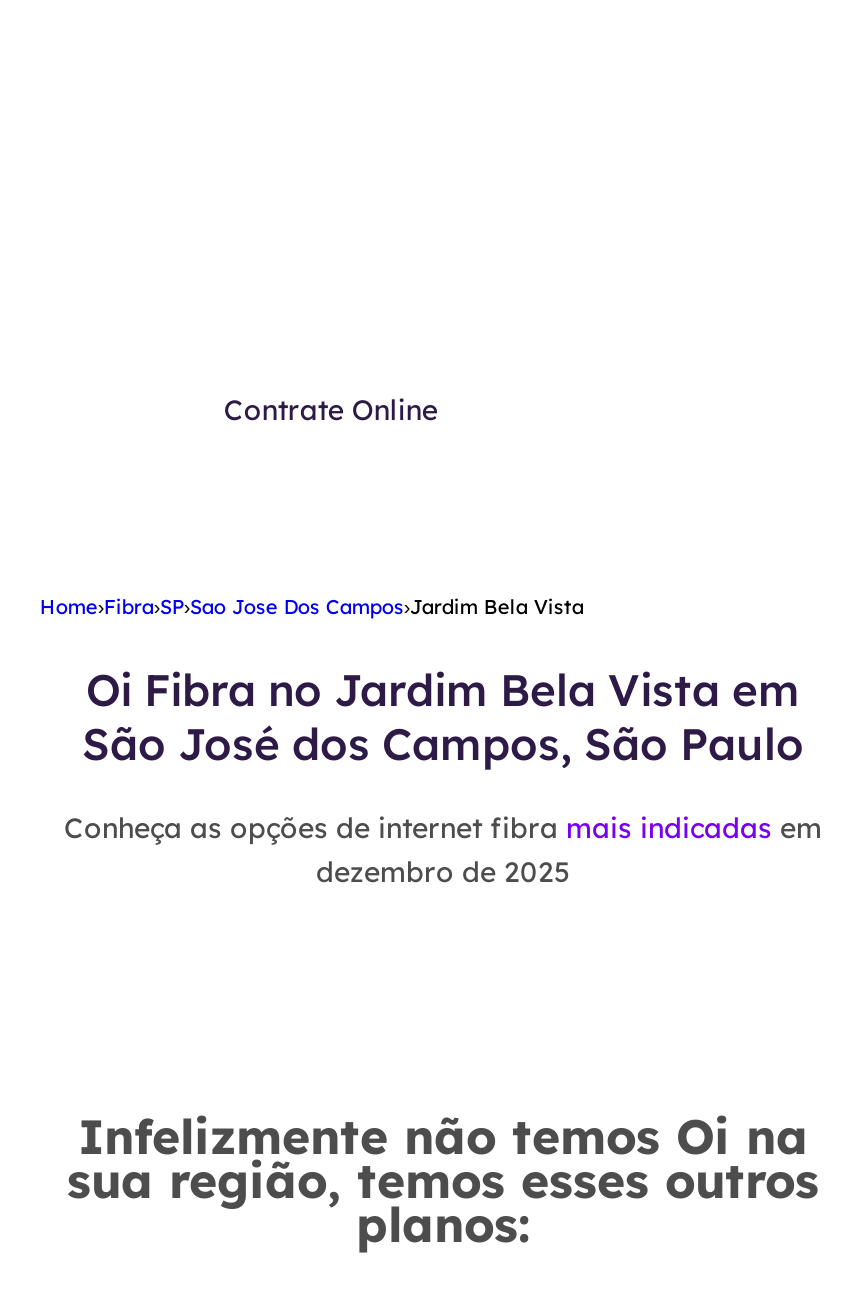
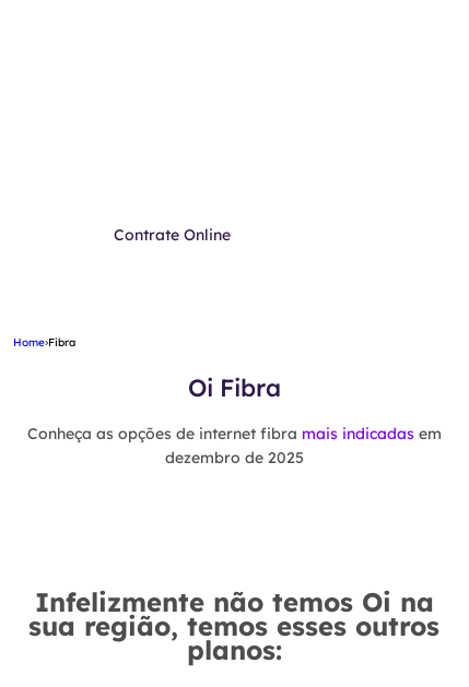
- Home›Fibra›SP›Sao Jose Dos Campos›Jardim Bela Vista
+ Home›Fibra

- Oi Fibra no Jardim Bela Vista em
- São José dos Campos, São Paulo
+ Oi Fibra
